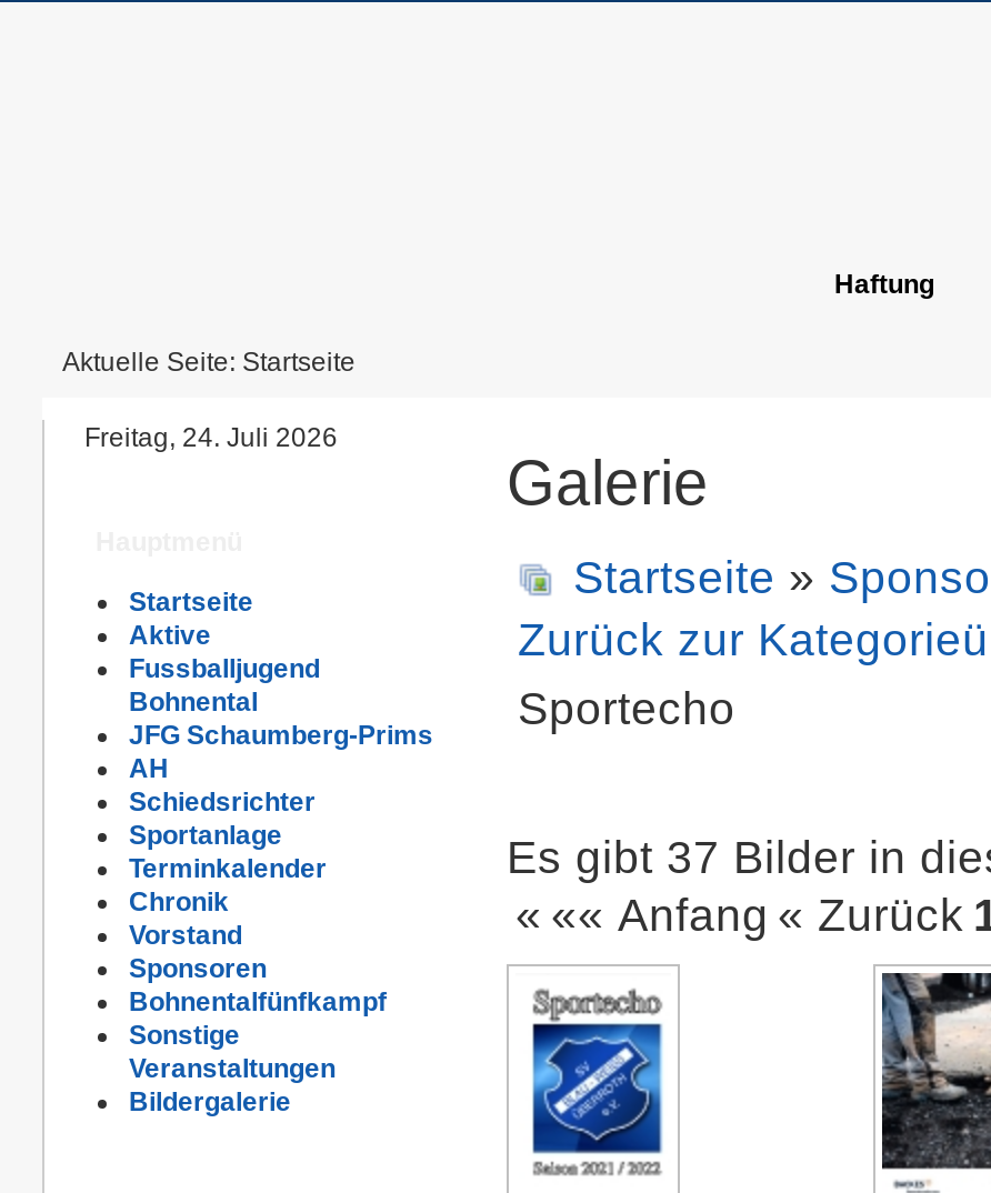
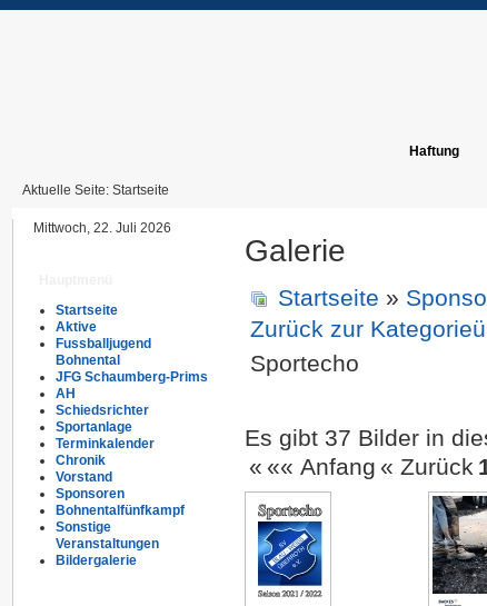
- Freitag, 24. Juli 2026
+ Mittwoch, 22. Juli 2026
